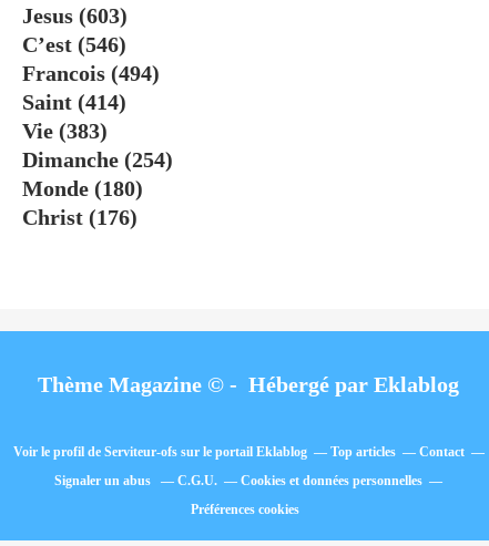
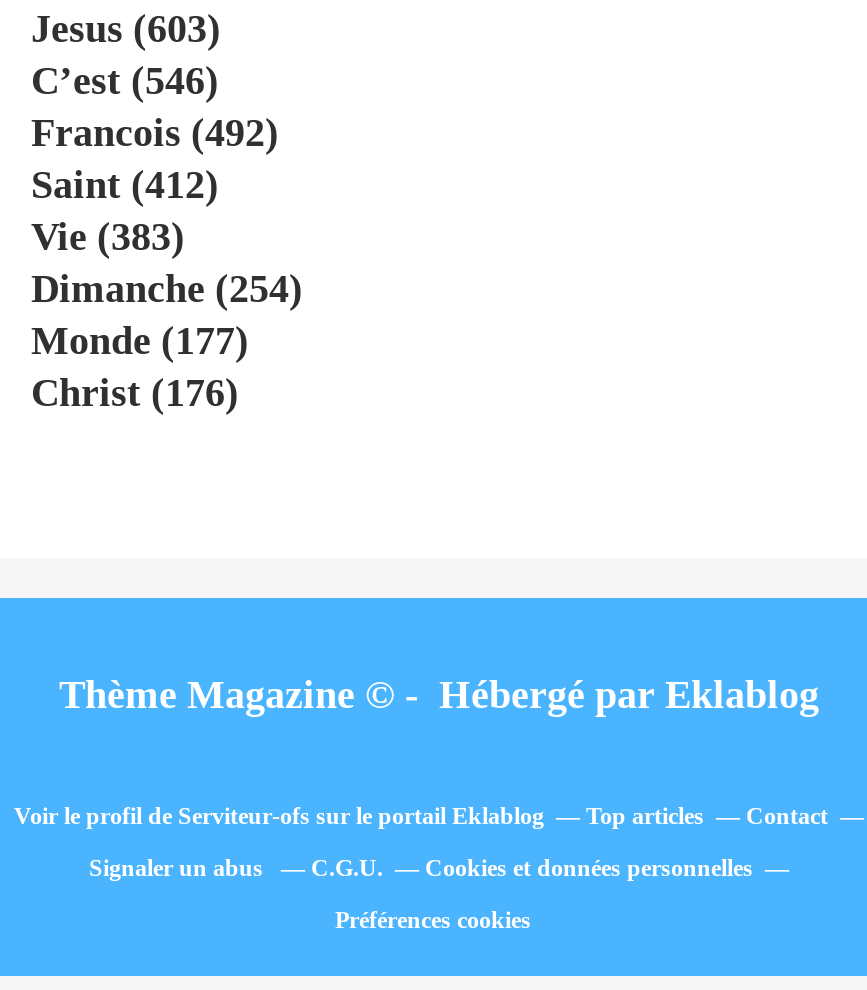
- Francois (494)
+ Francois (492)

- Saint (414)
+ Saint (412)

- Monde (180)
+ Monde (177)
